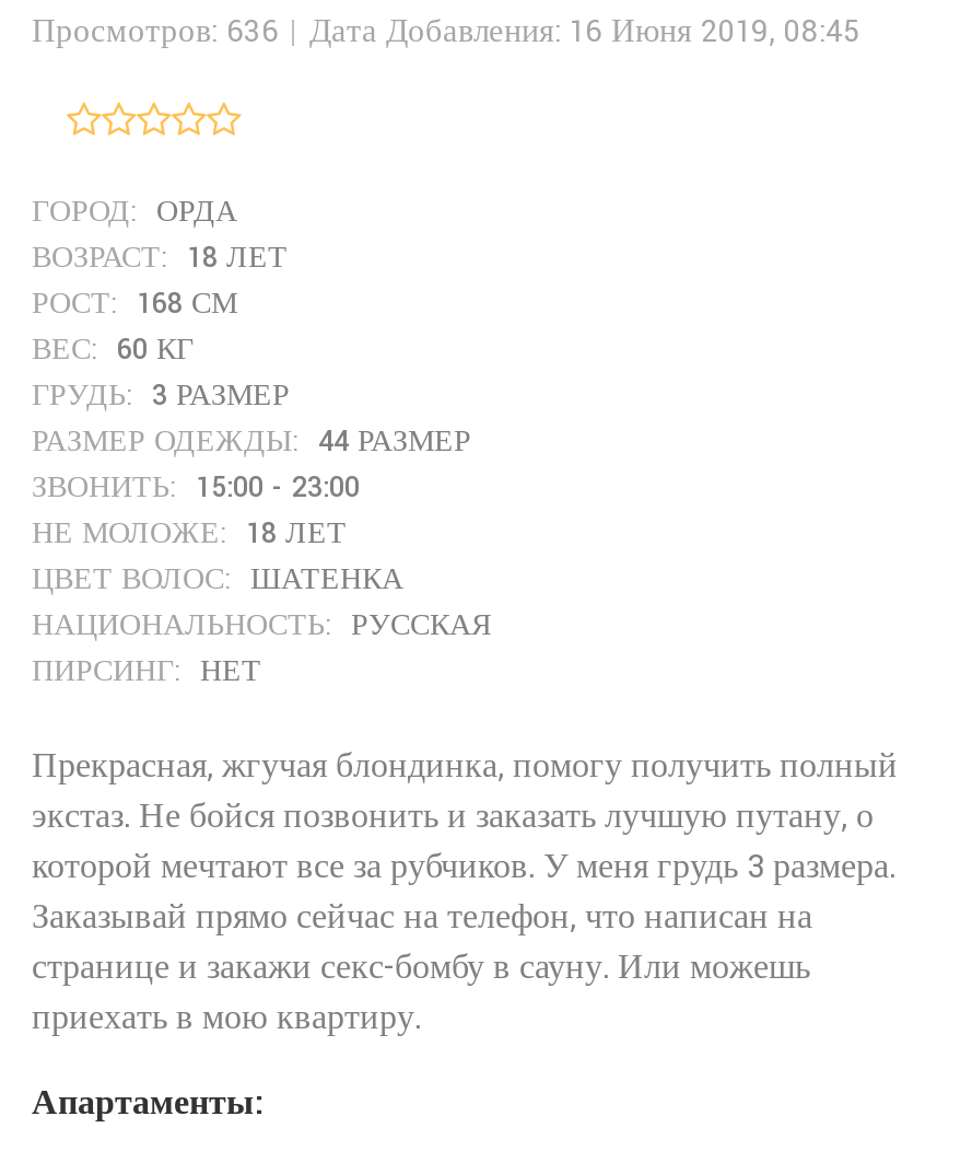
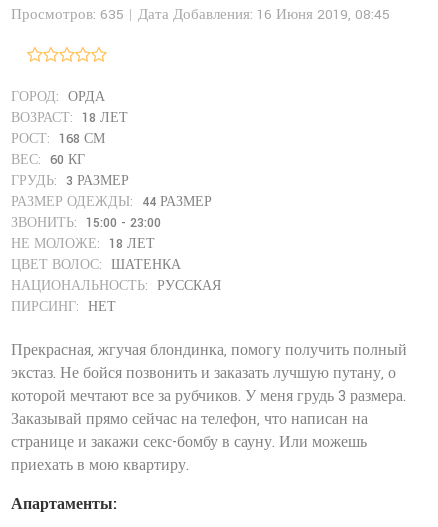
- Просмотров: 636 Дата Добавления: 16 Июня 2019, 08:45
+ Просмотров: 635 Дата Добавления: 16 Июня 2019, 08:45
